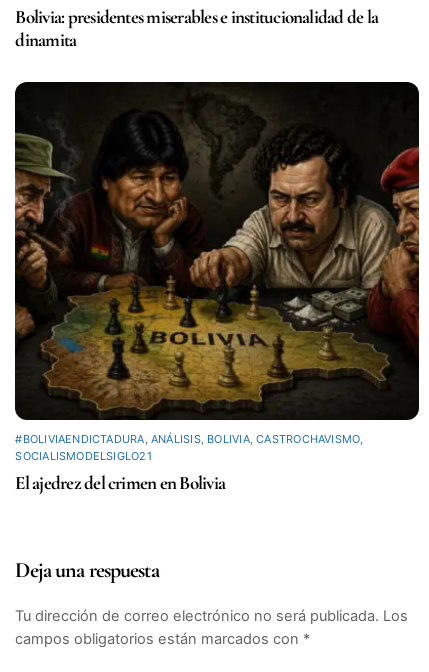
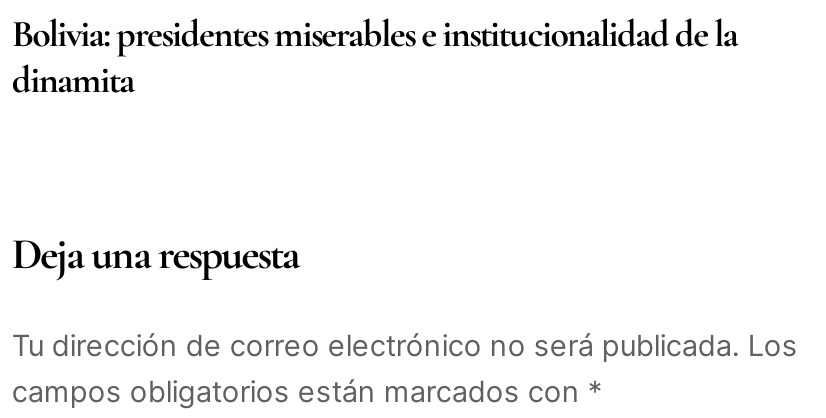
- [image]
- #BOLIVIAENDICTADURA, ANÁLISIS, BOLIVIA, CASTROCHAVISMO,
- SOCIALISMODELSIGLO21
- El ajedrez del crimen en Bolivia
